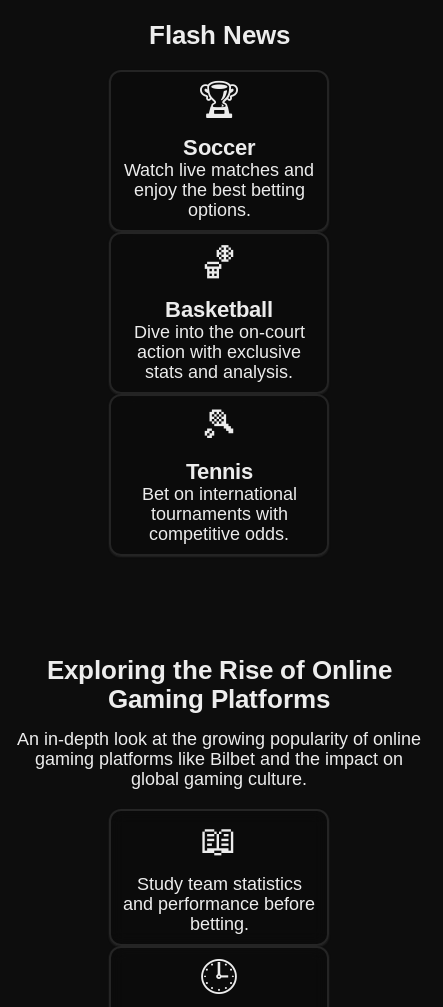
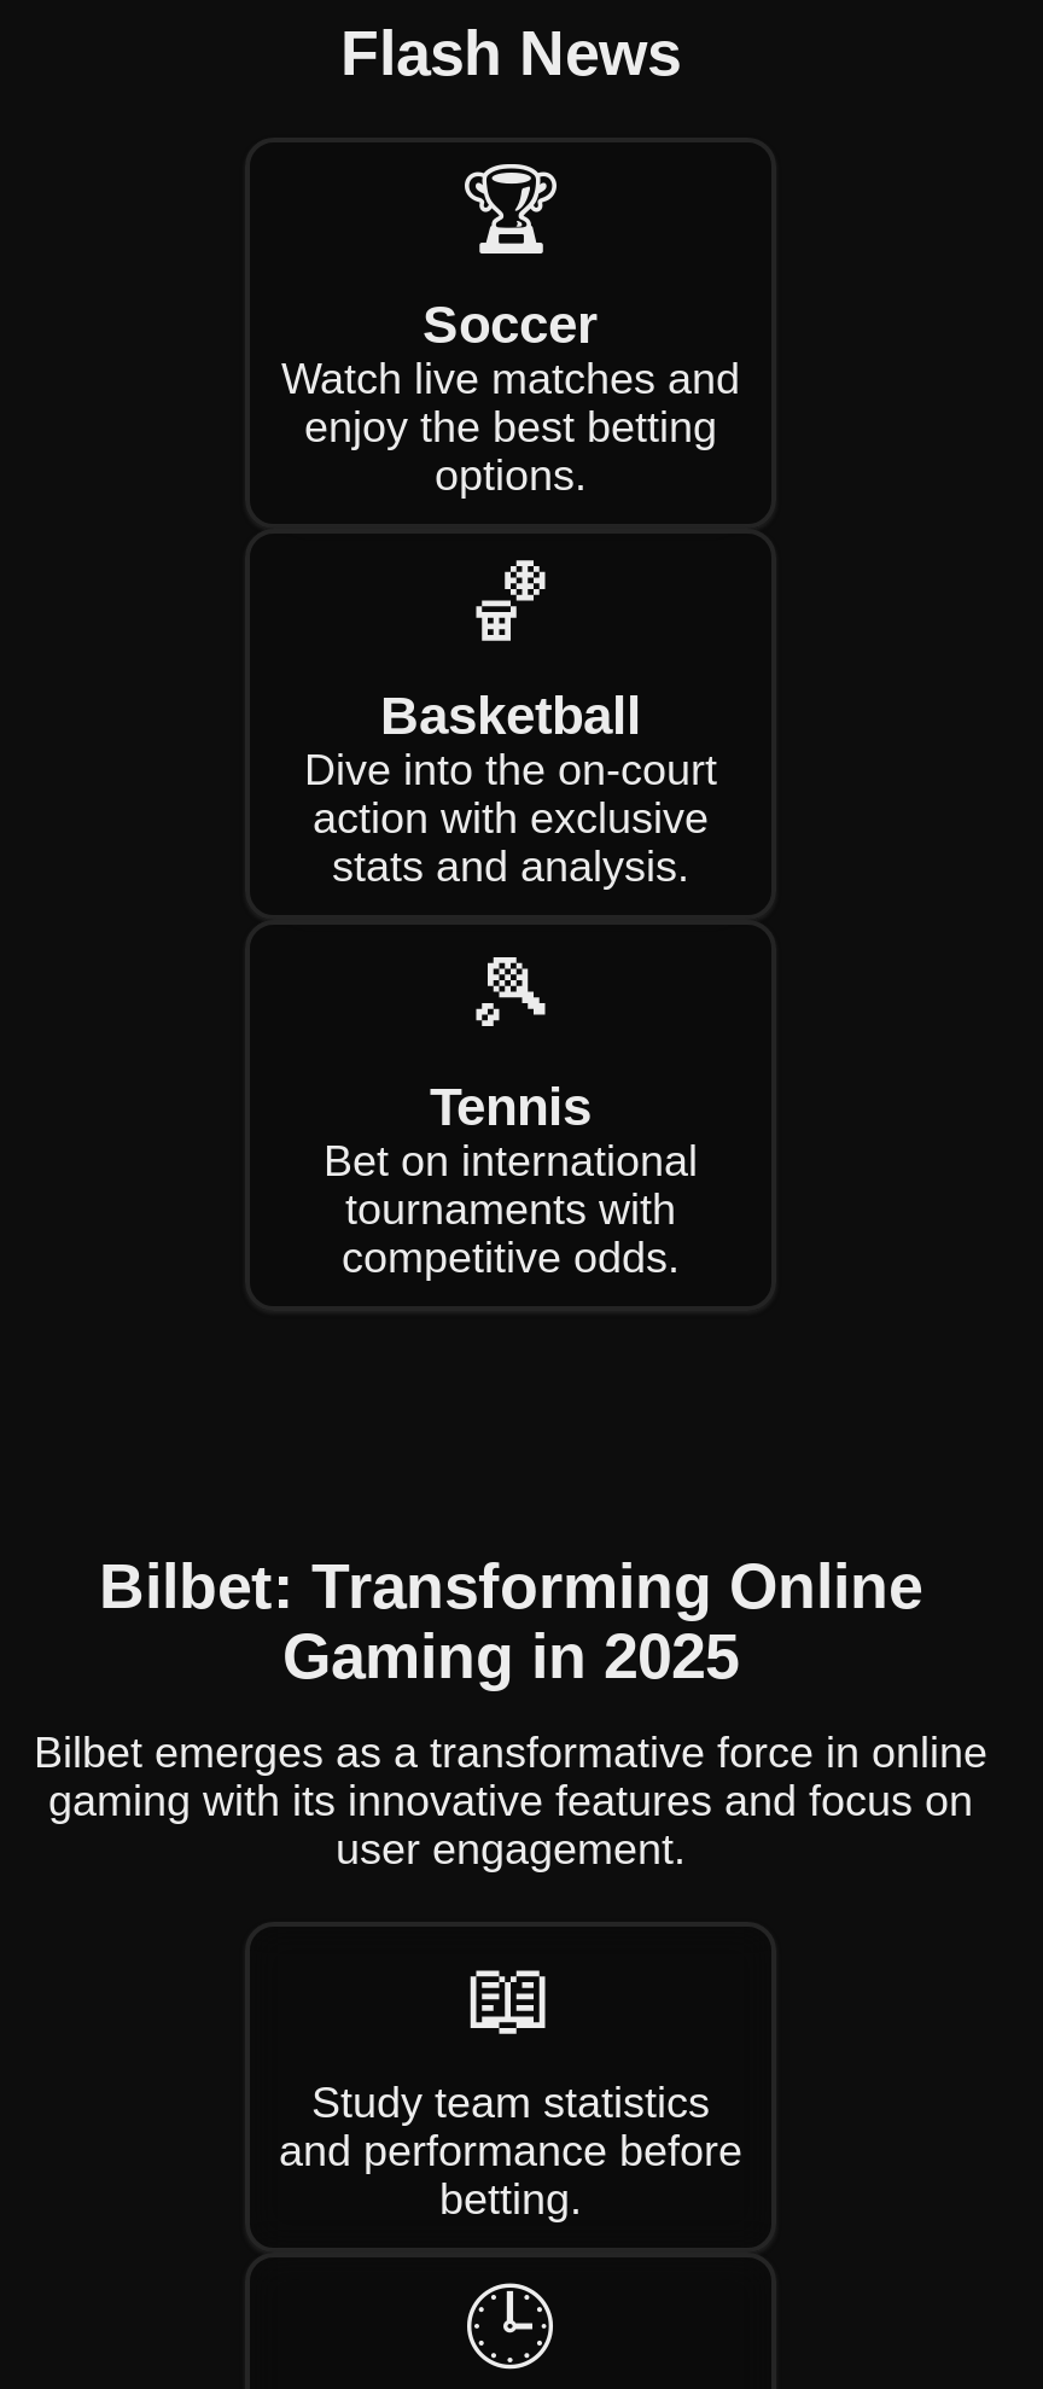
- Exploring the Rise of Online
- Gaming Platforms
+ Bilbet: Transforming Online
+ Gaming in 2025

- An in-depth look at the growing popularity of online
- gaming platforms like Bilbet and the impact on
- global gaming culture.
+ Bilbet emerges as a transformative force in online
+ gaming with its innovative features and focus on
+ user engagement.
